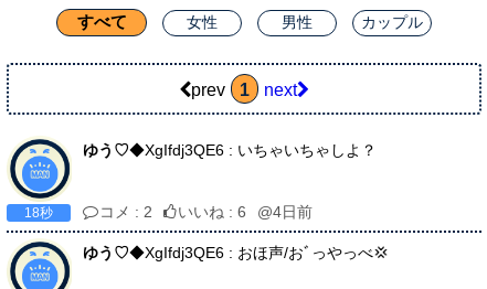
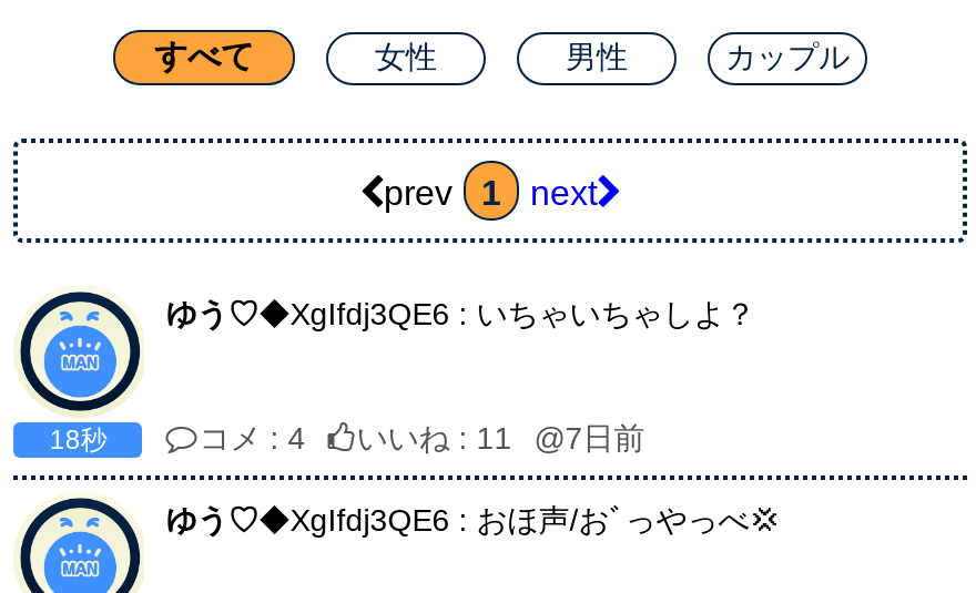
- コメ : 2
+ コメ : 4

- いいね : 6
+ いいね : 11

- @4日前
+ @7日前
